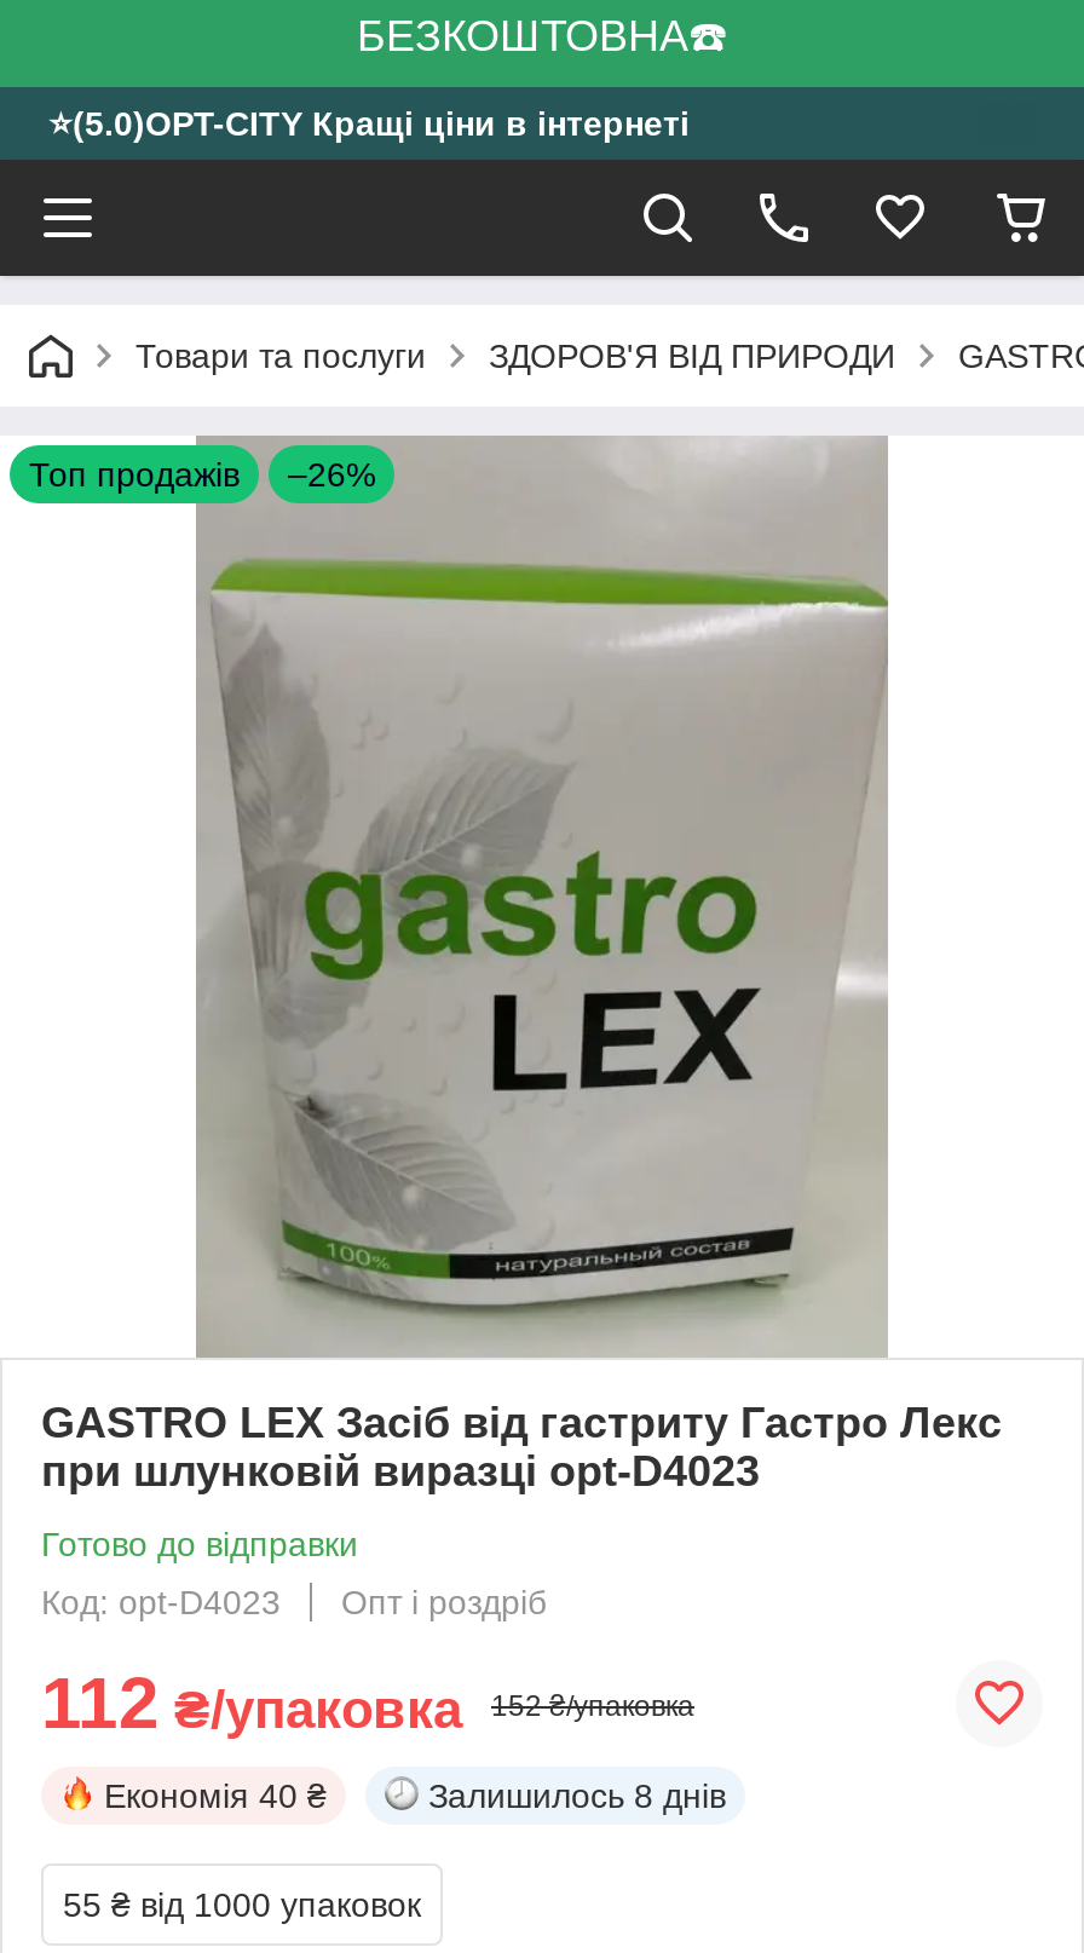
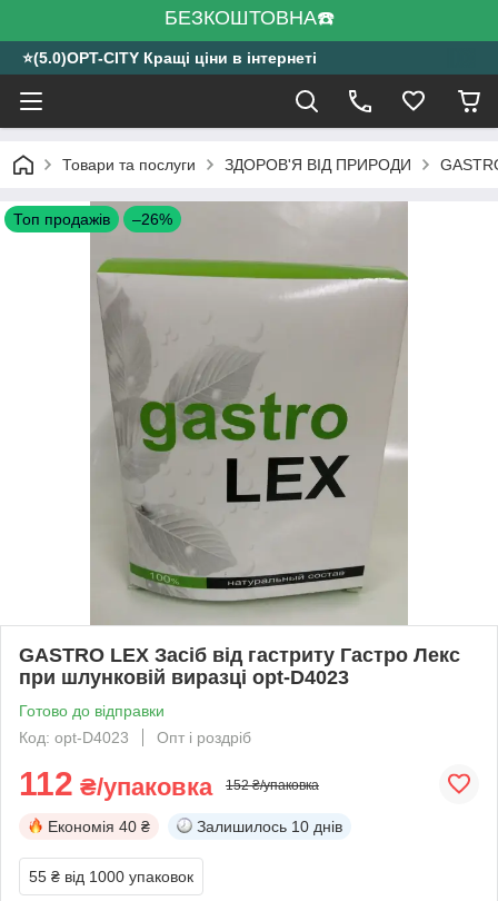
- Залишилось 8 днів
+ Залишилось 10 днів
